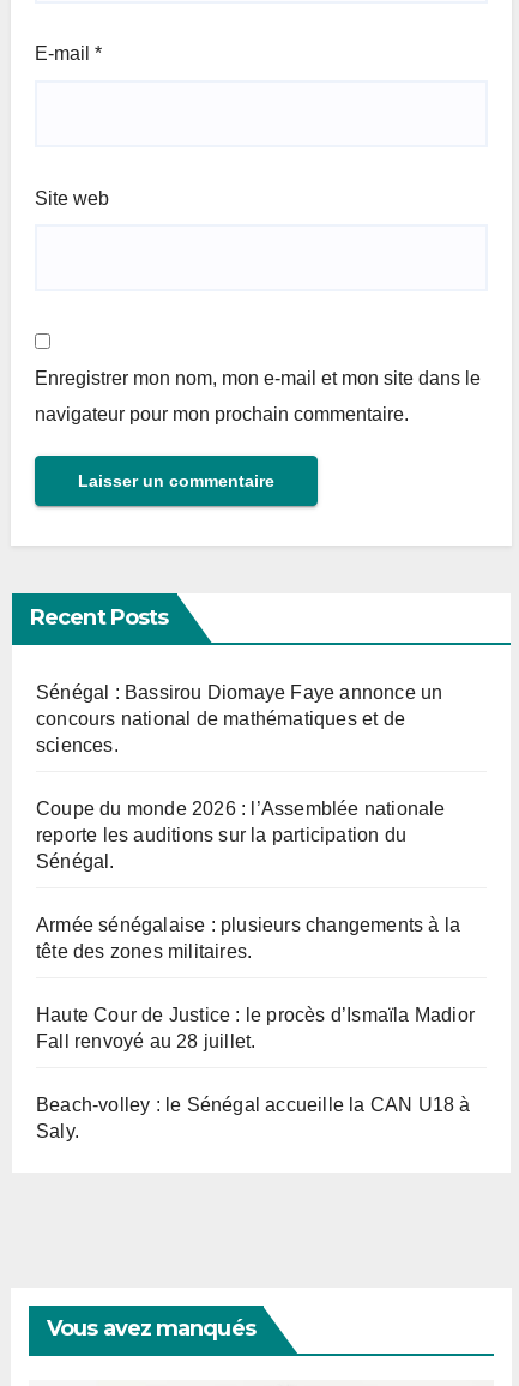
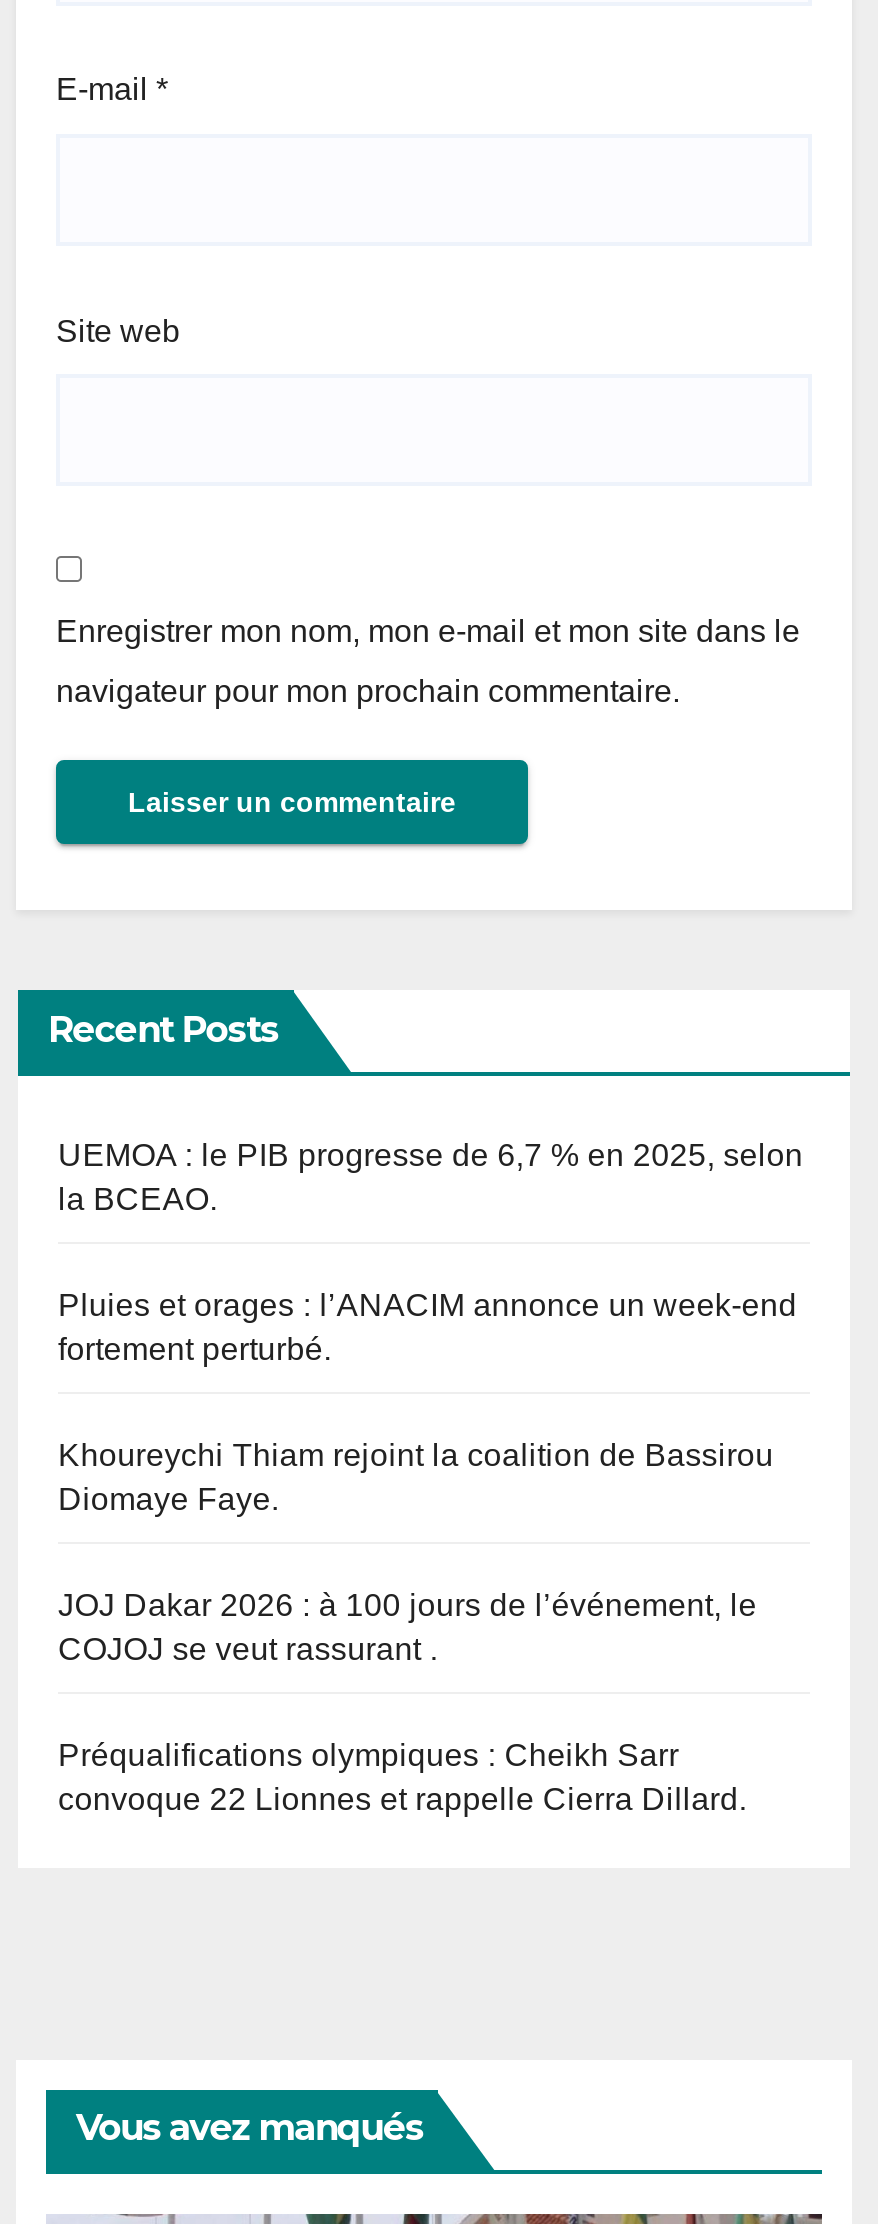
- Sénégal : Bassirou Diomaye Faye annonce un
- concours national de mathématiques et de
- sciences.
+ UEMOA : le PIB progresse de 6,7 % en 2025, selon
+ la BCEAO.

- Coupe du monde 2026 : l’Assemblée nationale
- reporte les auditions sur la participation du
- Sénégal.
+ Pluies et orages : l’ANACIM annonce un week-end
+ fortement perturbé.

- Armée sénégalaise : plusieurs changements à la
- tête des zones militaires.
+ Khoureychi Thiam rejoint la coalition de Bassirou
+ Diomaye Faye.

- Haute Cour de Justice : le procès d’Ismaïla Madior
- Fall renvoyé au 28 juillet.
+ JOJ Dakar 2026 : à 100 jours de l’événement, le
+ COJOJ se veut rassurant .

- Beach-volley : le Sénégal accueille la CAN U18 à
- Saly.
+ Préqualifications olympiques : Cheikh Sarr
+ convoque 22 Lionnes et rappelle Cierra Dillard.
